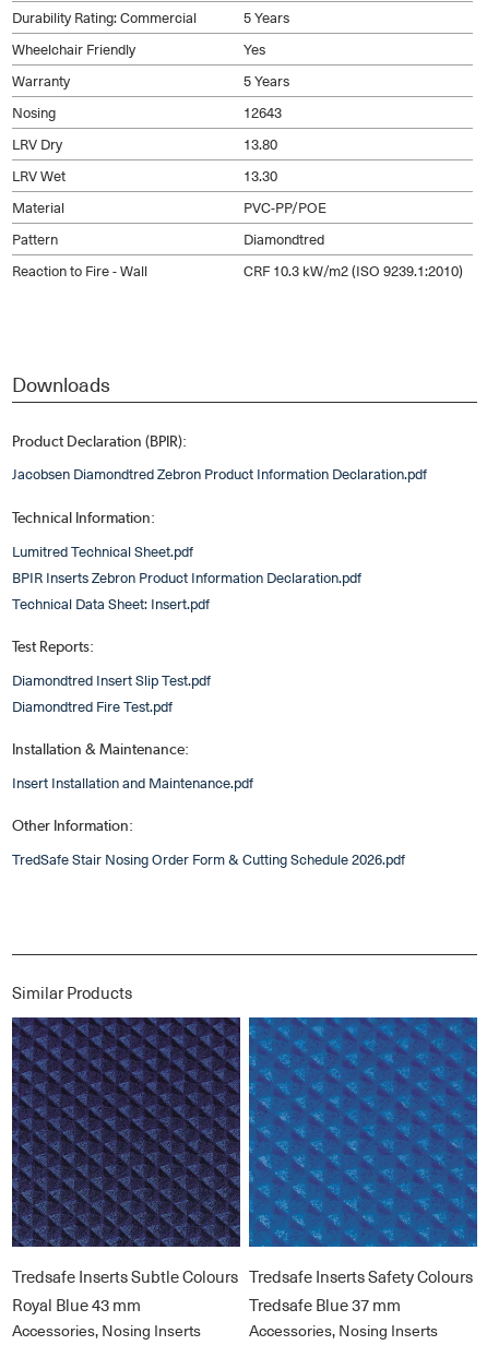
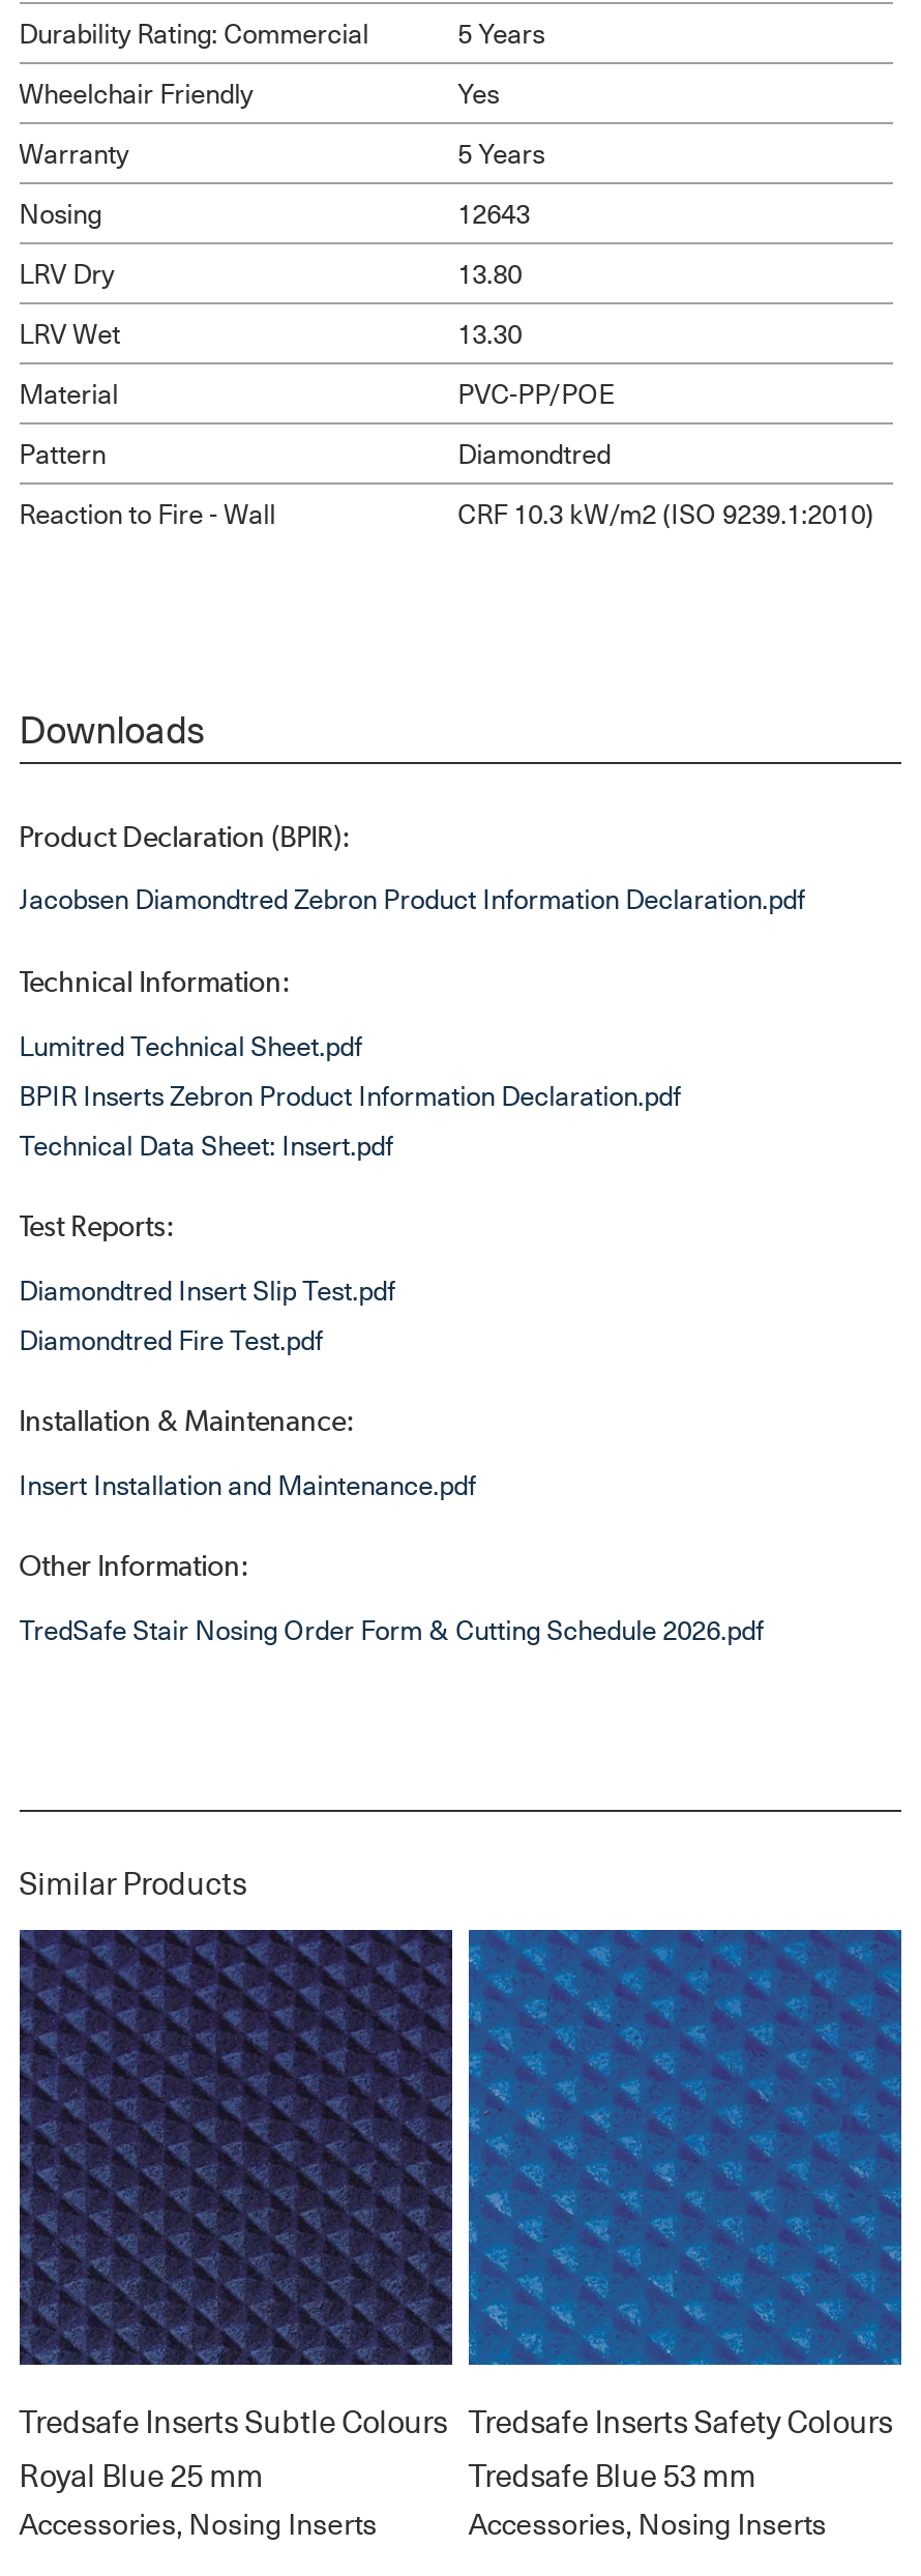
- Royal Blue 43 mm
+ Royal Blue 25 mm

- Tredsafe Blue 37 mm
+ Tredsafe Blue 53 mm
